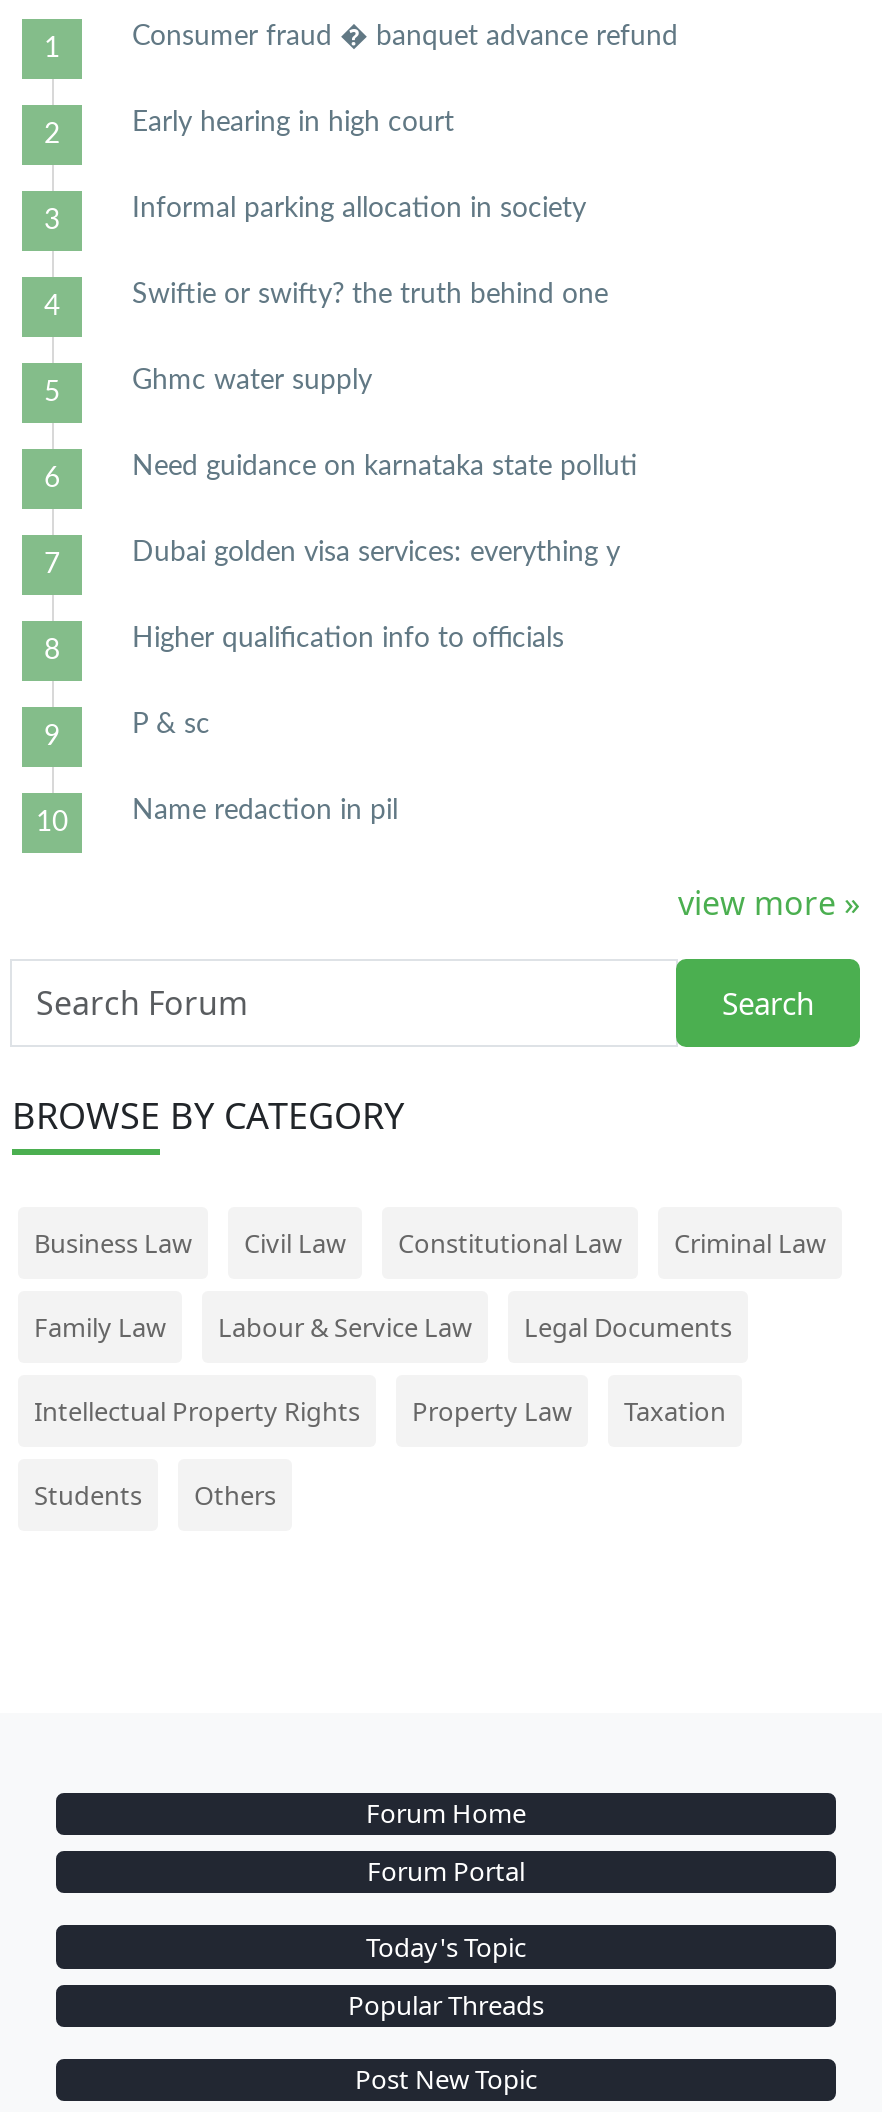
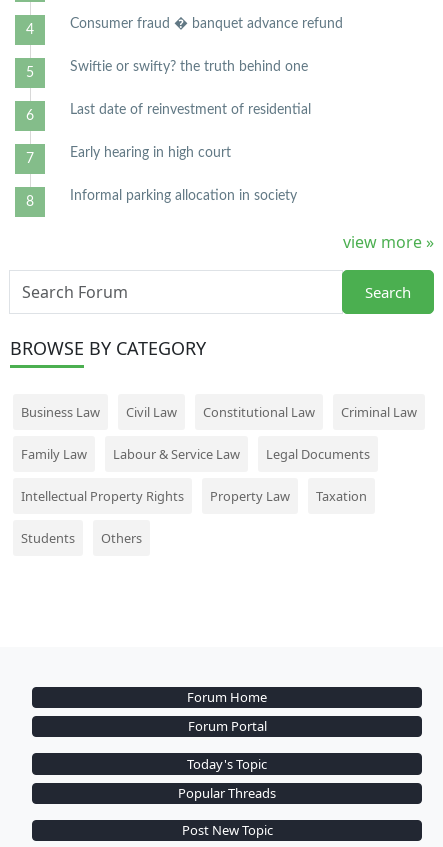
+ Last date of reinvestment of residential

moved down: Early hearing in high court | Informal parking allocation in society

moved up: Swiftie or swifty? the truth behind one

- Ghmc water supply
- Need guidance on karnataka state polluti
- Dubai golden visa services: everything y
- Higher qualification info to officials
- P & sc
- Name redaction in pil
